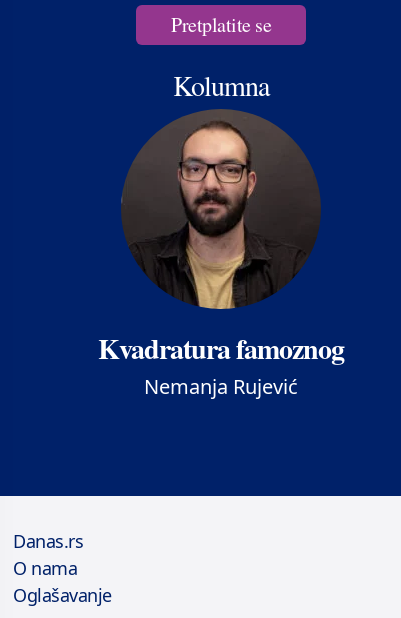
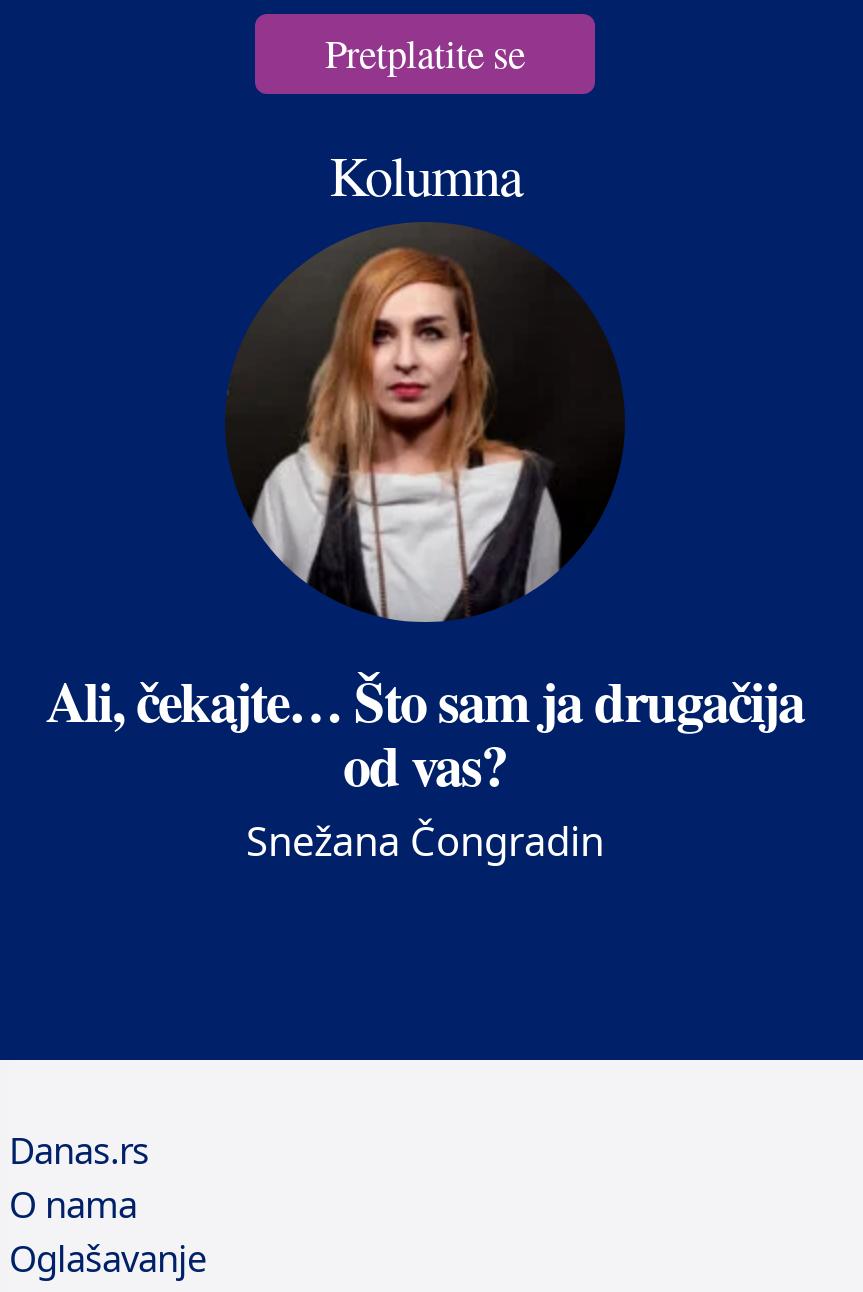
- [image]
- Kvadratura famoznog
- Nemanja Rujević
+ [image]
+ Ali, čekajte… Što sam ja drugačija
+ od vas?
+ Snežana Čongradin
